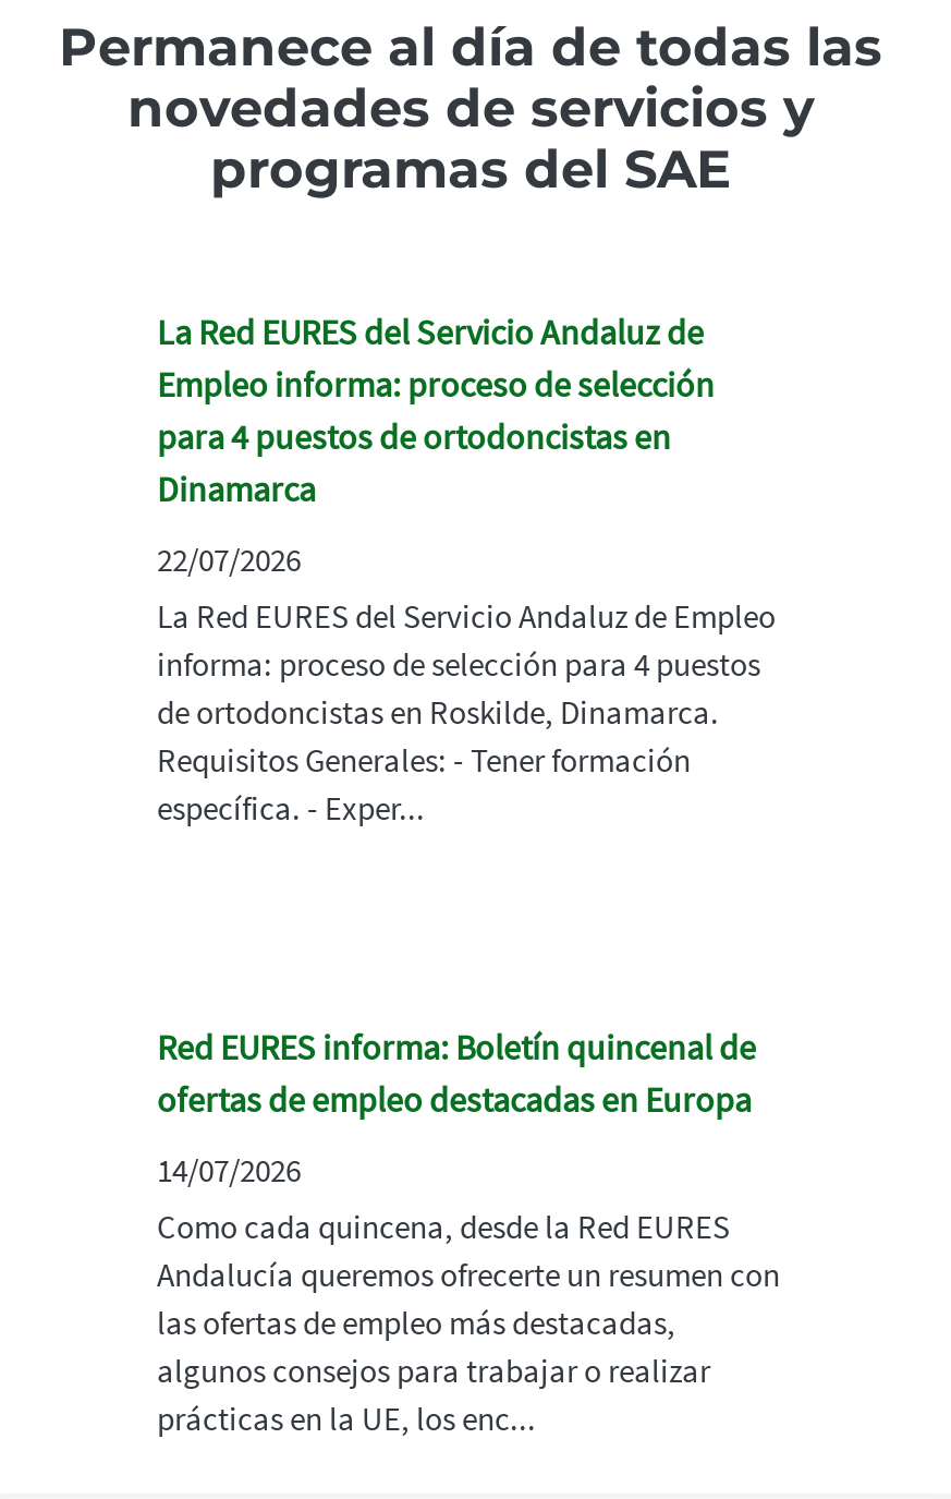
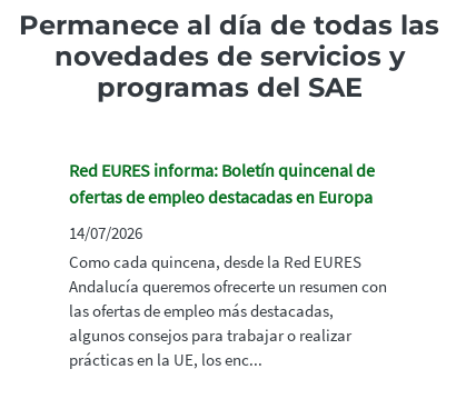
- La Red EURES del Servicio Andaluz de
- Empleo informa: proceso de selección
- para 4 puestos de ortodoncistas en
- Dinamarca
- 22/07/2026
- La Red EURES del Servicio Andaluz de Empleo
- informa: proceso de selección para 4 puestos
- de ortodoncistas en Roskilde, Dinamarca.
- Requisitos Generales: - Tener formación
- específica. - Exper...
